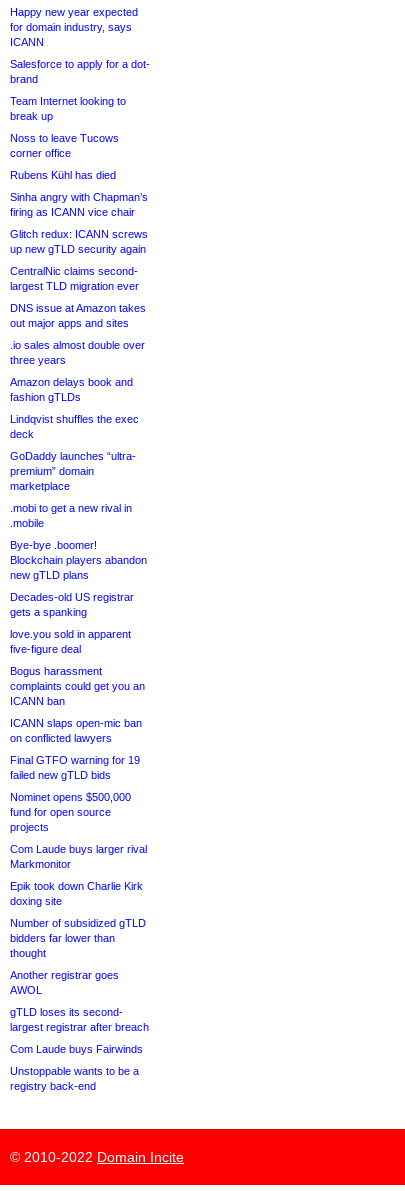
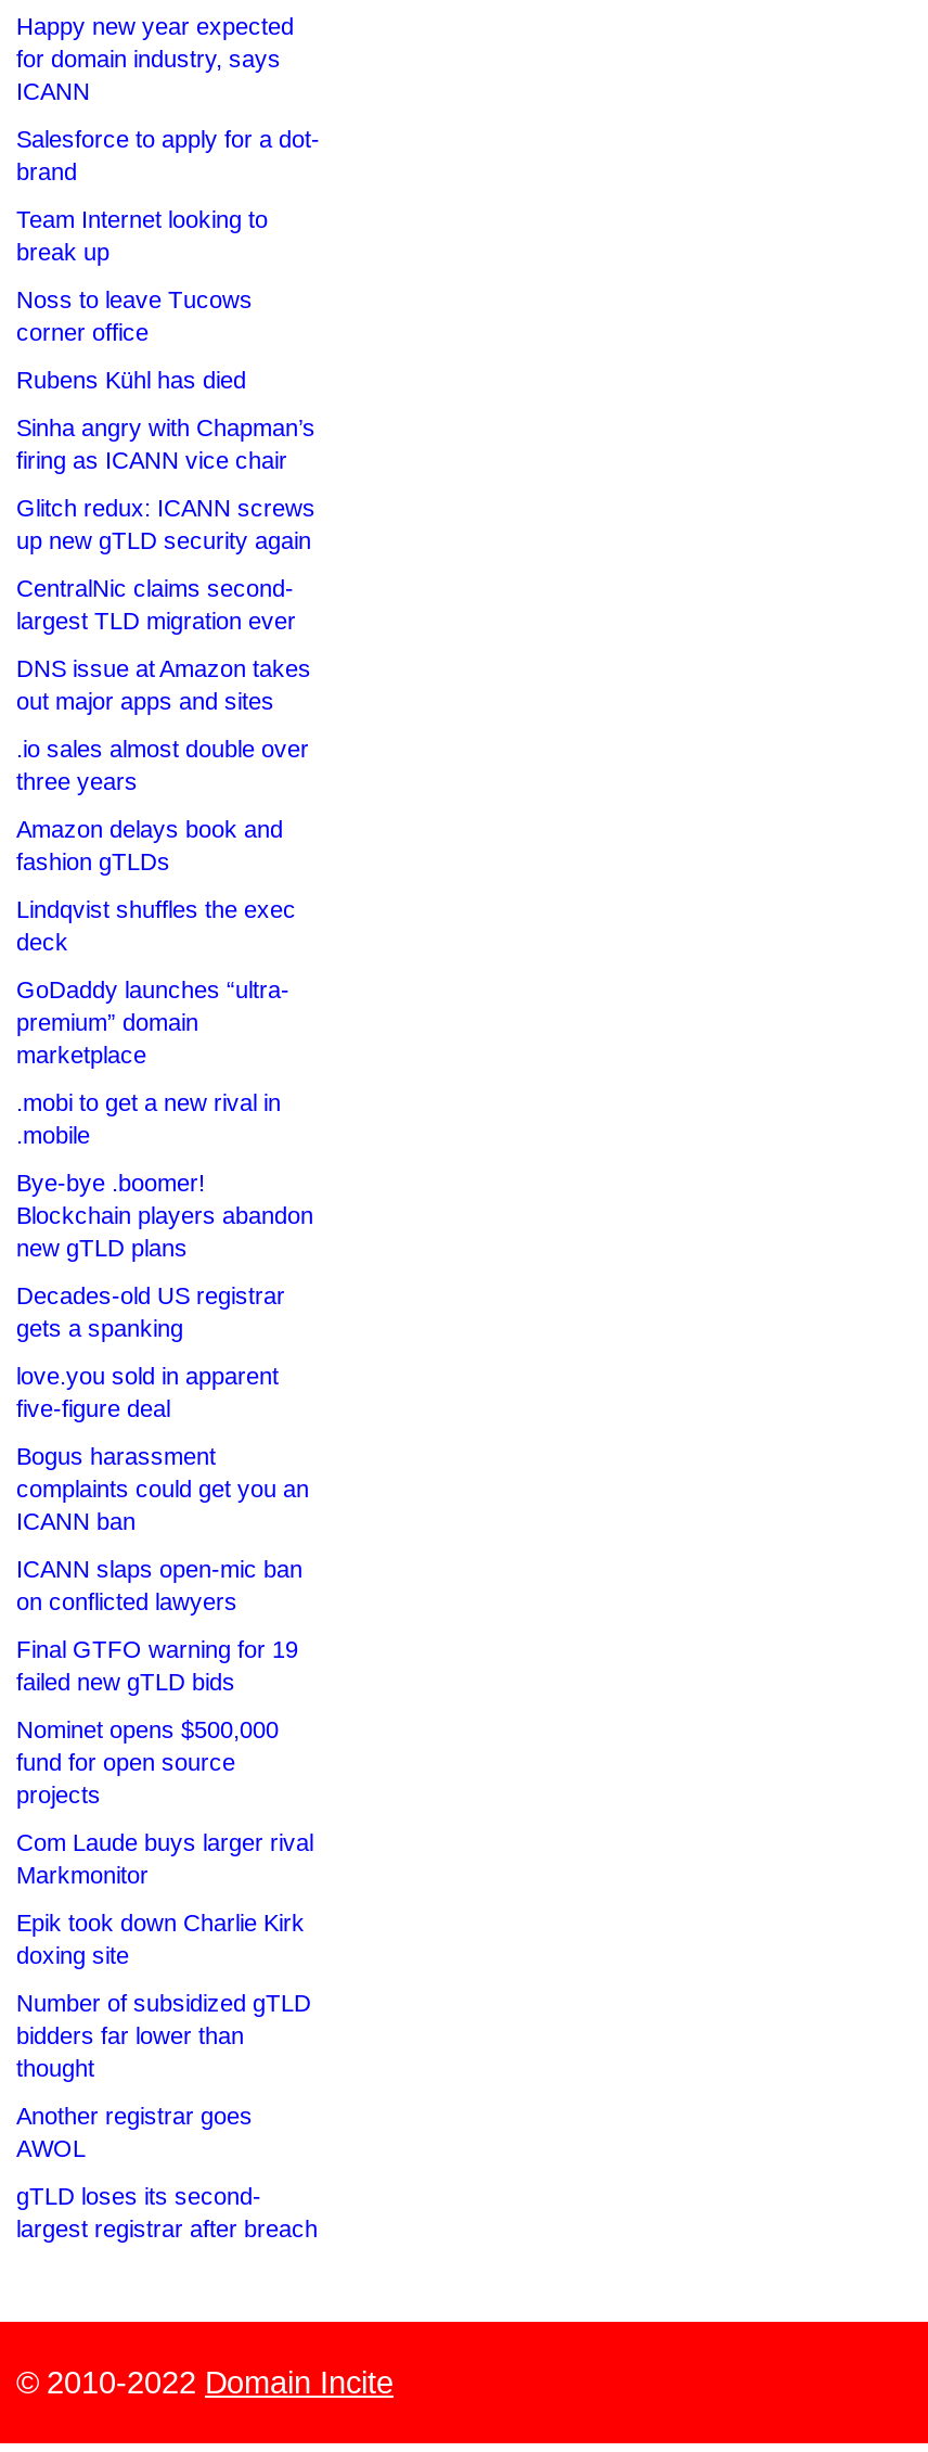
- Com Laude buys Fairwinds
- Unstoppable wants to be a
- registry back-end
